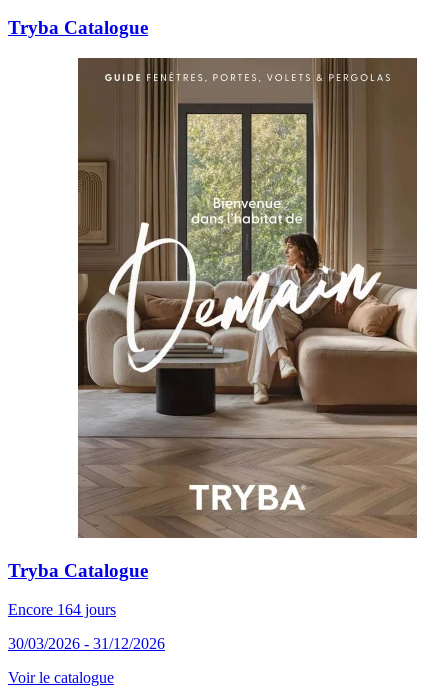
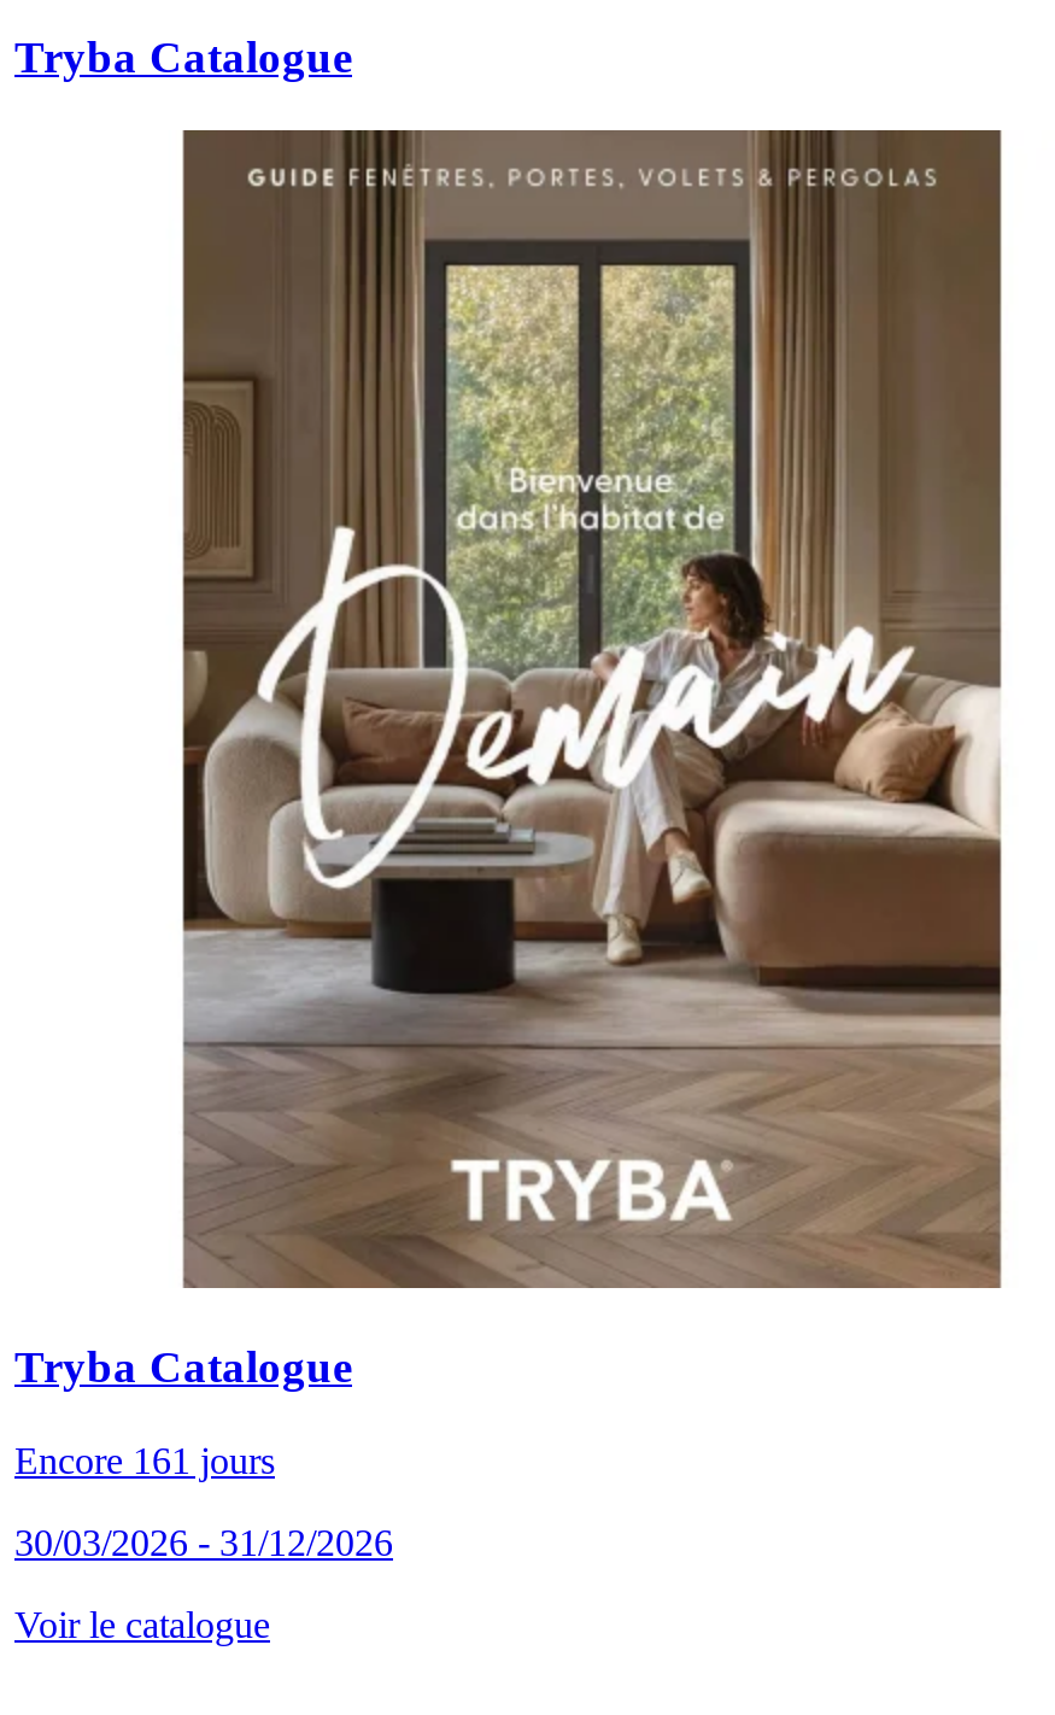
- Encore 164 jours
+ Encore 161 jours
